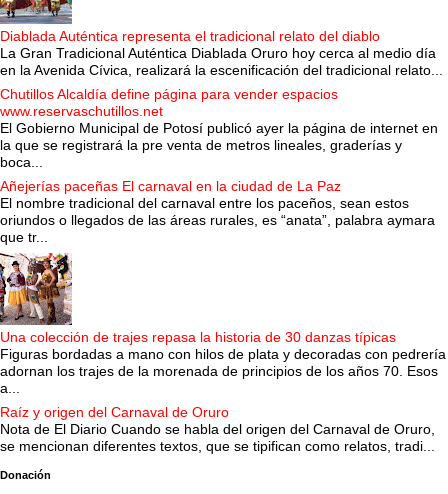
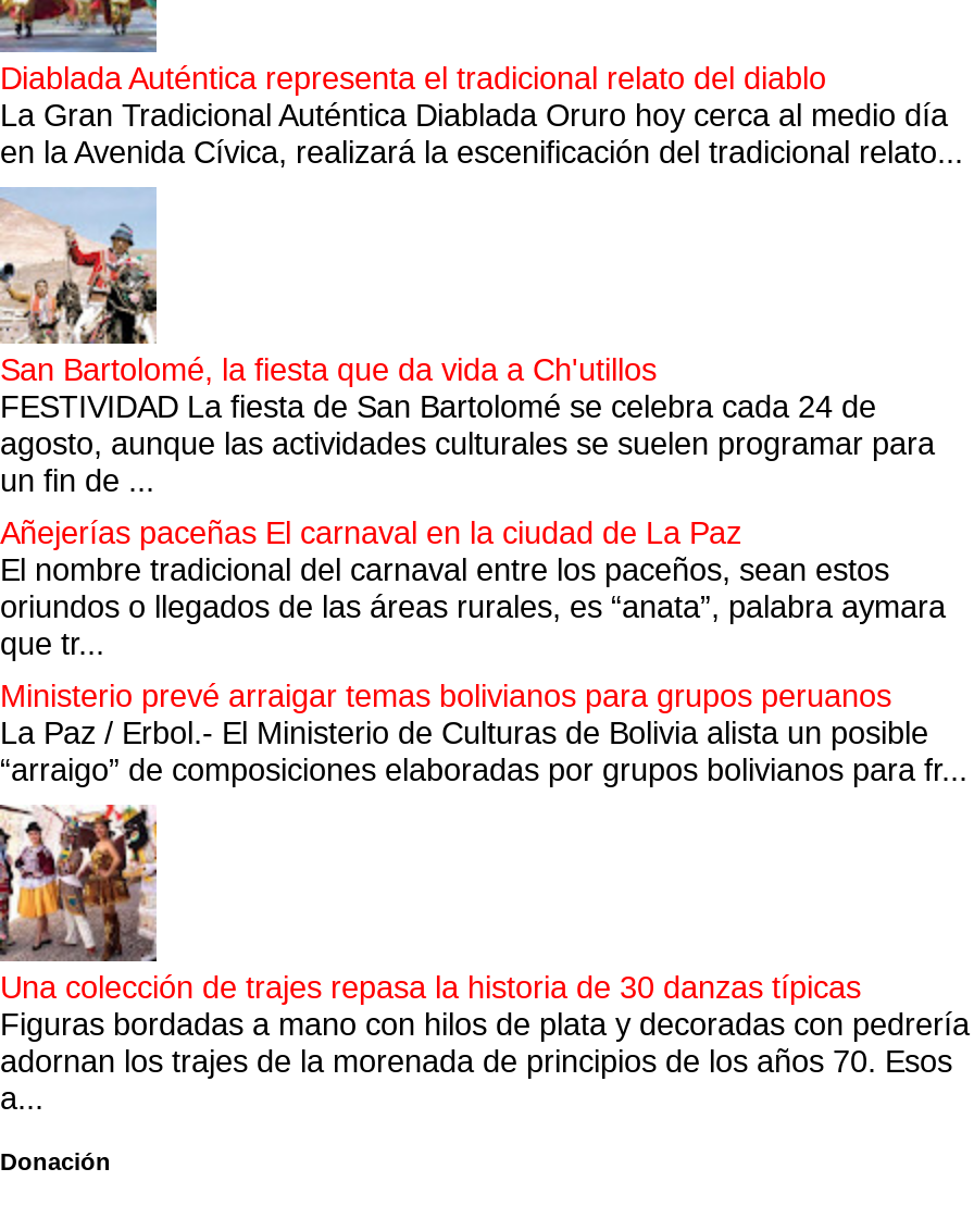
- Chutillos Alcaldía define página para vender espacios
- www.reservaschutillos.net
- El Gobierno Municipal de Potosí publicó ayer la página de internet en
- la que se registrará la pre venta de metros lineales, graderías y
- boca...
+ San Bartolomé, la fiesta que da vida a Ch'utillos
+ FESTIVIDAD La fiesta de San Bartolomé se celebra cada 24 de
+ agosto, aunque las actividades culturales se suelen programar para
+ un fin de ...

+ Ministerio prevé arraigar temas bolivianos para grupos peruanos
+ La Paz / Erbol.- El Ministerio de Culturas de Bolivia alista un posible
+ “arraigo” de composiciones elaboradas por grupos bolivianos para fr...

moved down: [image] | Una colección de trajes repasa la historia de 30 danzas típicas | Figuras bordadas a mano con hilos de plata y decoradas con pedrería | adornan los trajes de la morenada de principios de los años 70. Esos | a...

- Raíz y origen del Carnaval de Oruro
- Nota de El Diario Cuando se habla del origen del Carnaval de Oruro,
- se mencionan diferentes textos, que se tipifican como relatos, tradi...
